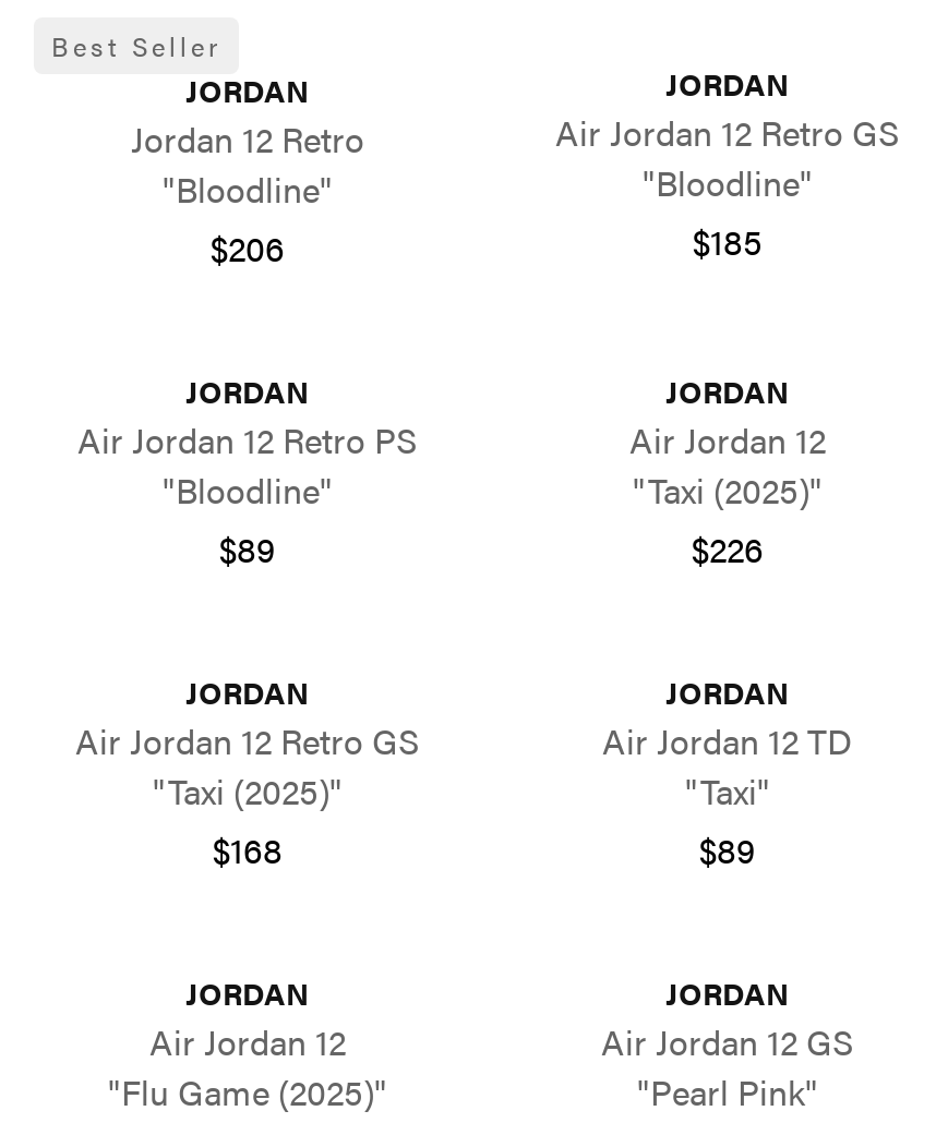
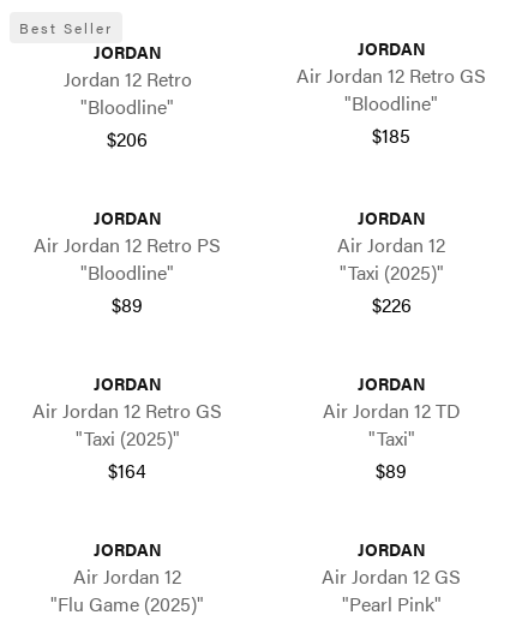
- $168
+ $164
